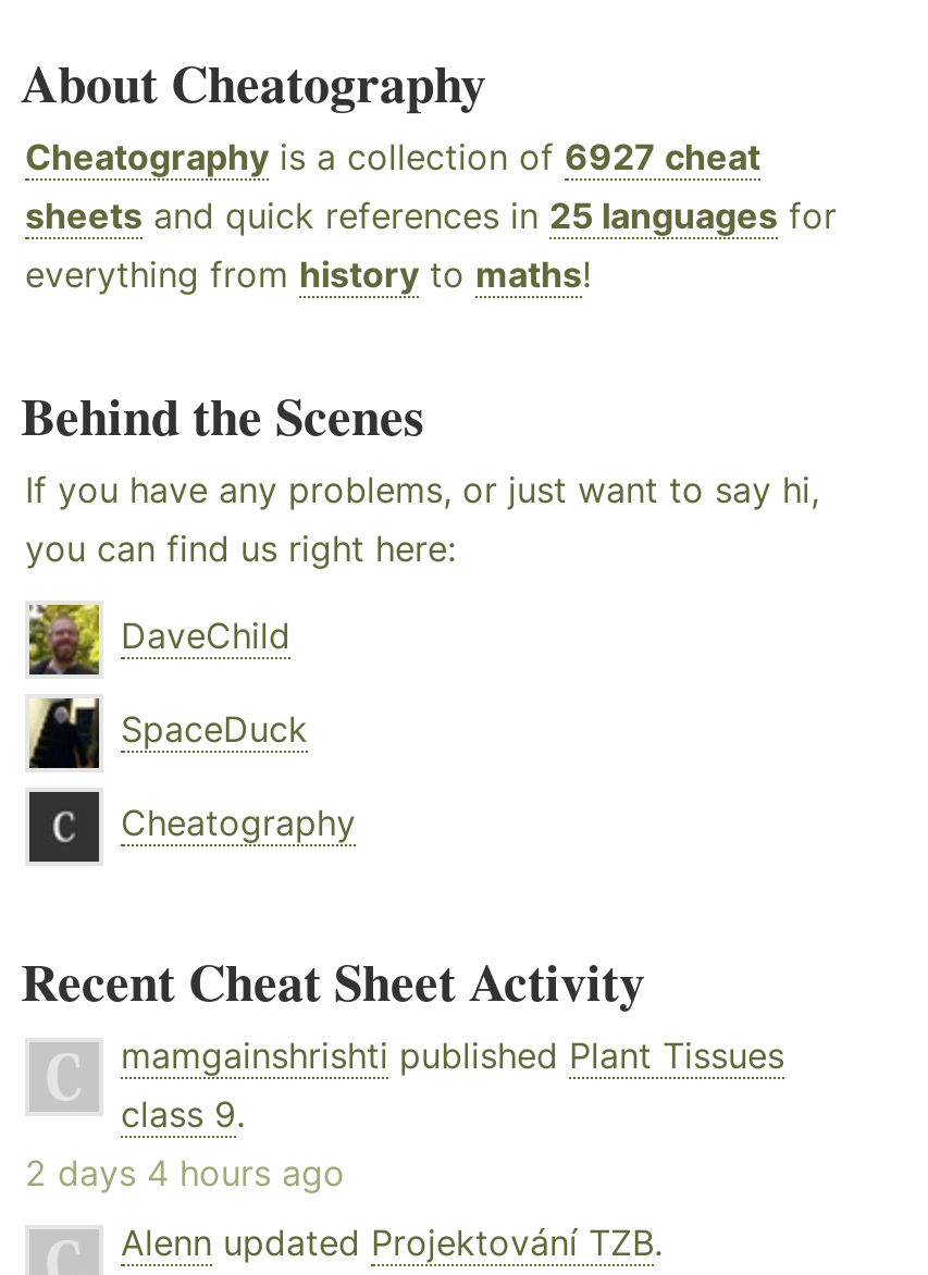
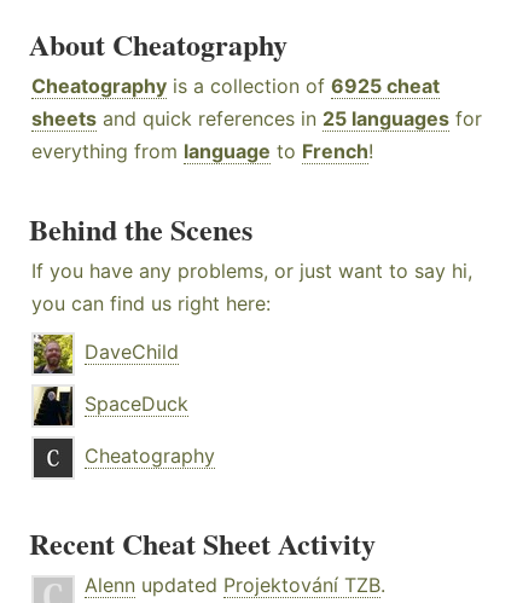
- Cheatography is a collection of 6927 cheat
+ Cheatography is a collection of 6925 cheat

- everything from history to maths!
+ everything from language to French!

- mamgainshrishti published Plant Tissues
- class 9.
- 2 days 4 hours ago
